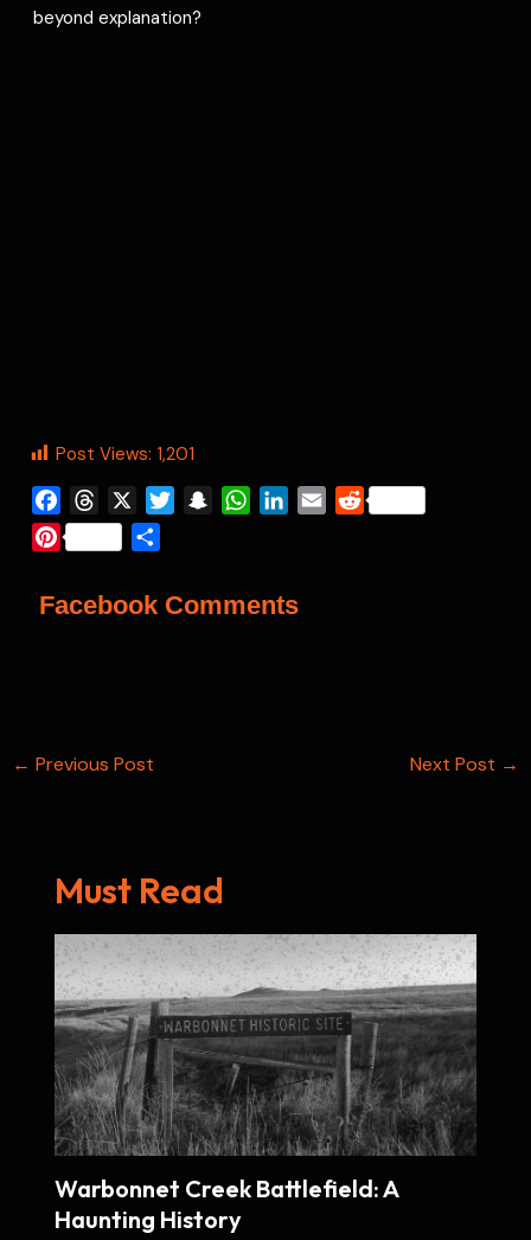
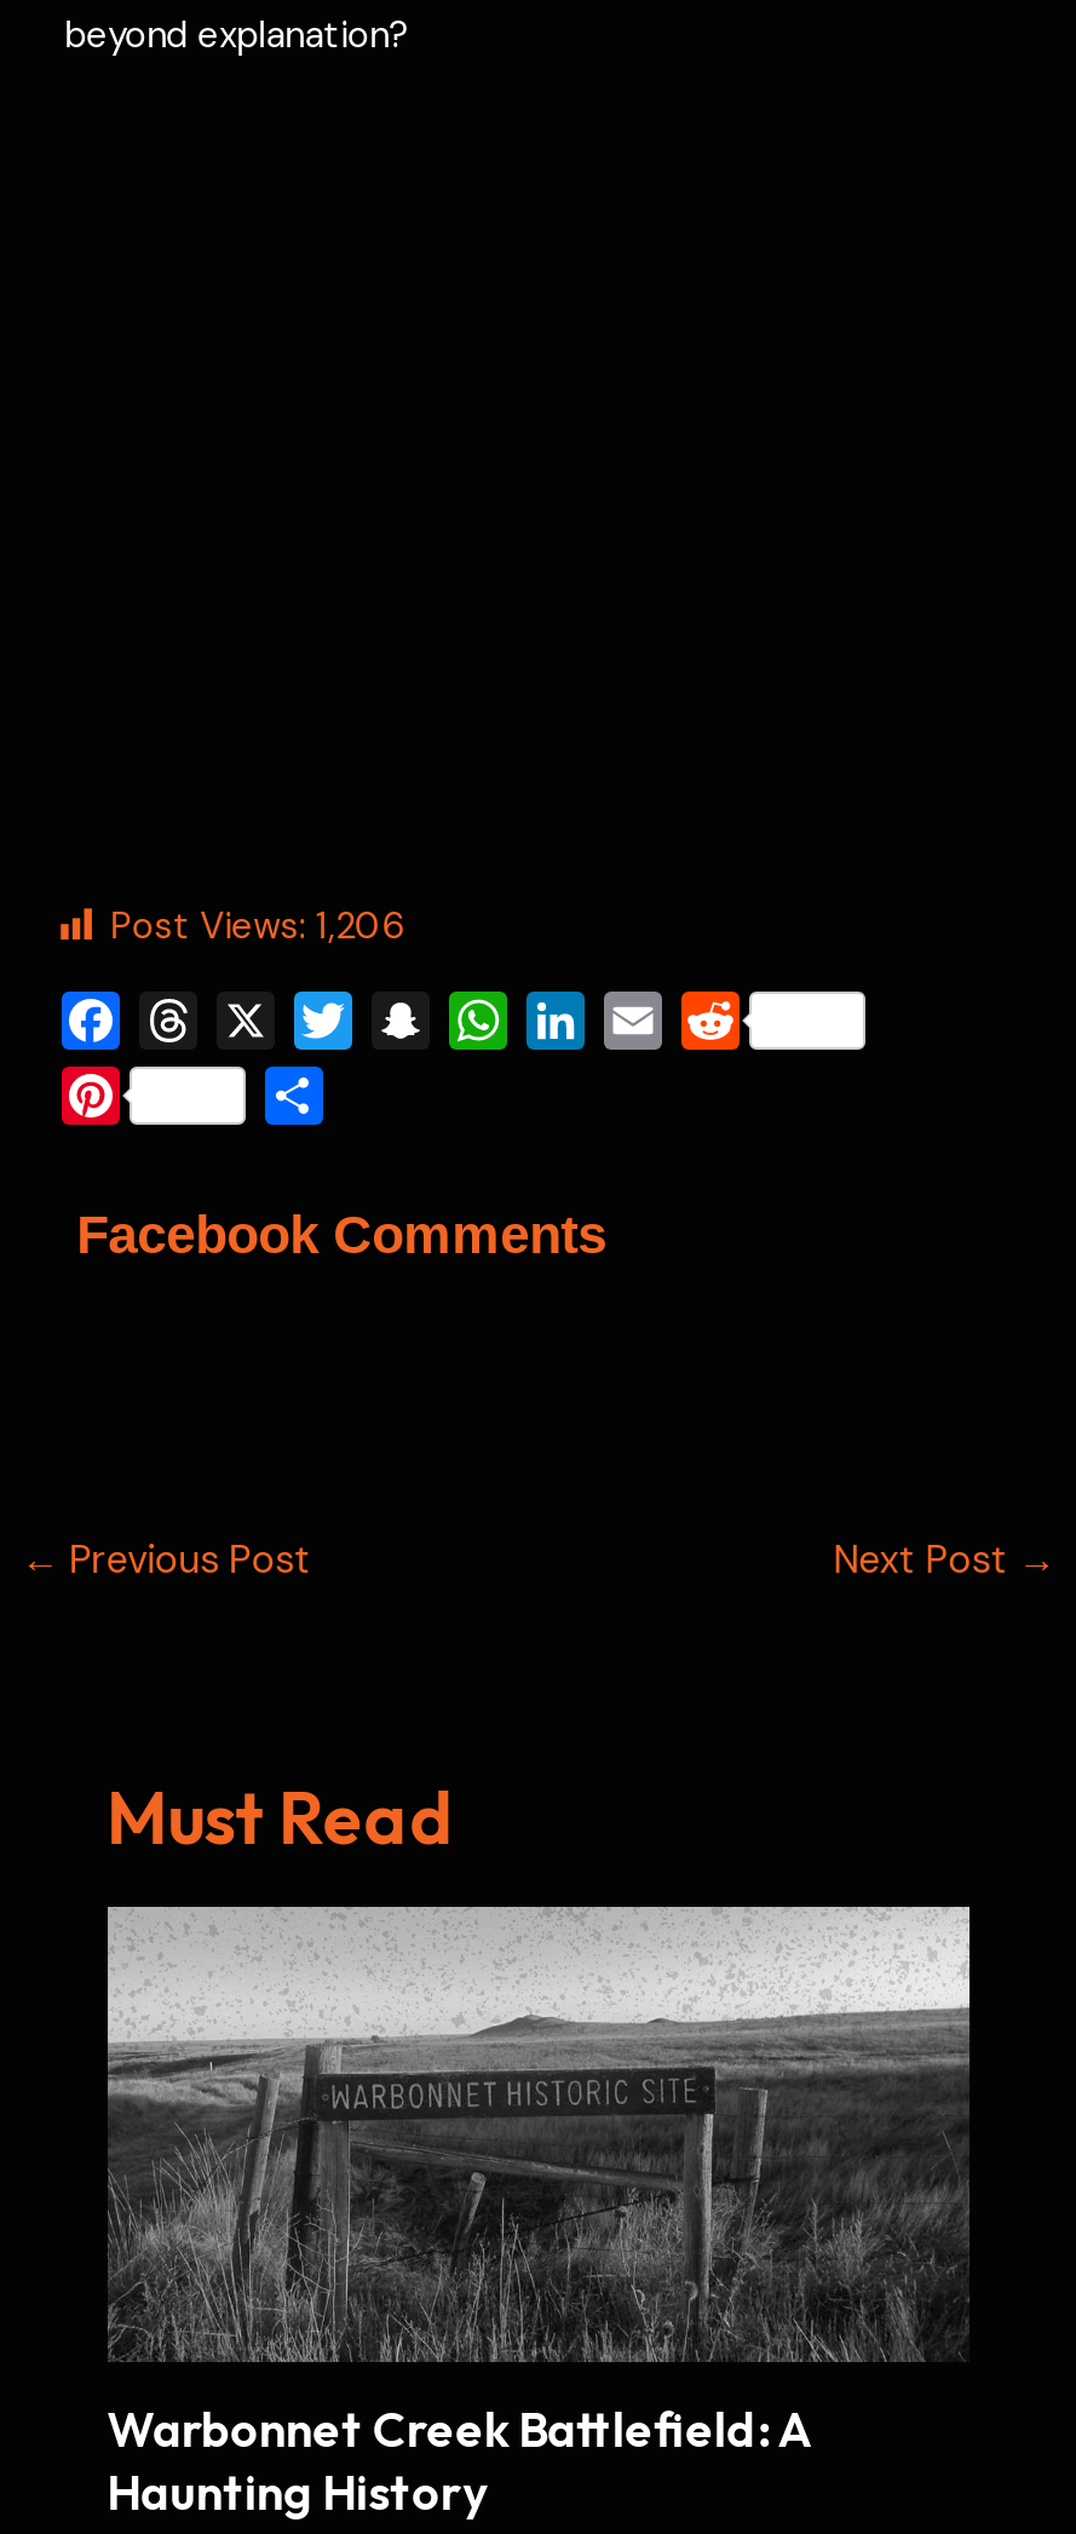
- Post Views: 1,201
+ Post Views: 1,206
